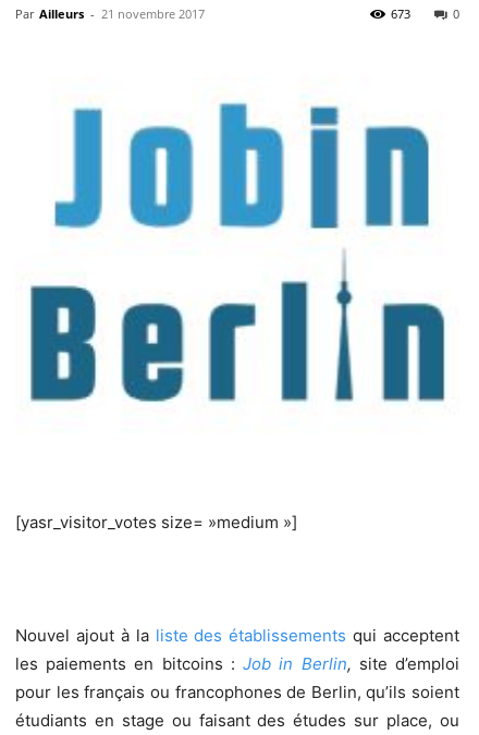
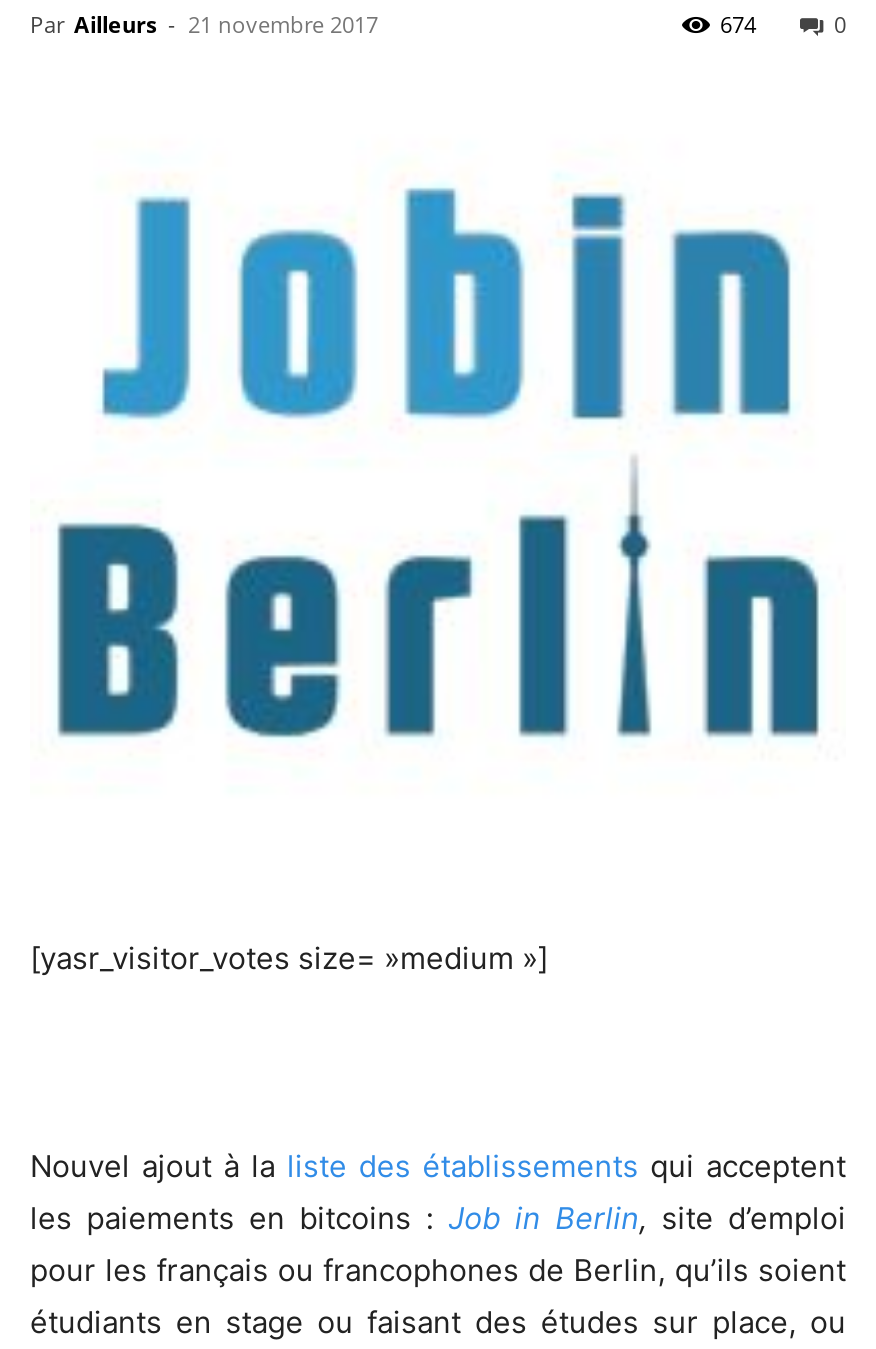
- 673
+ 674
